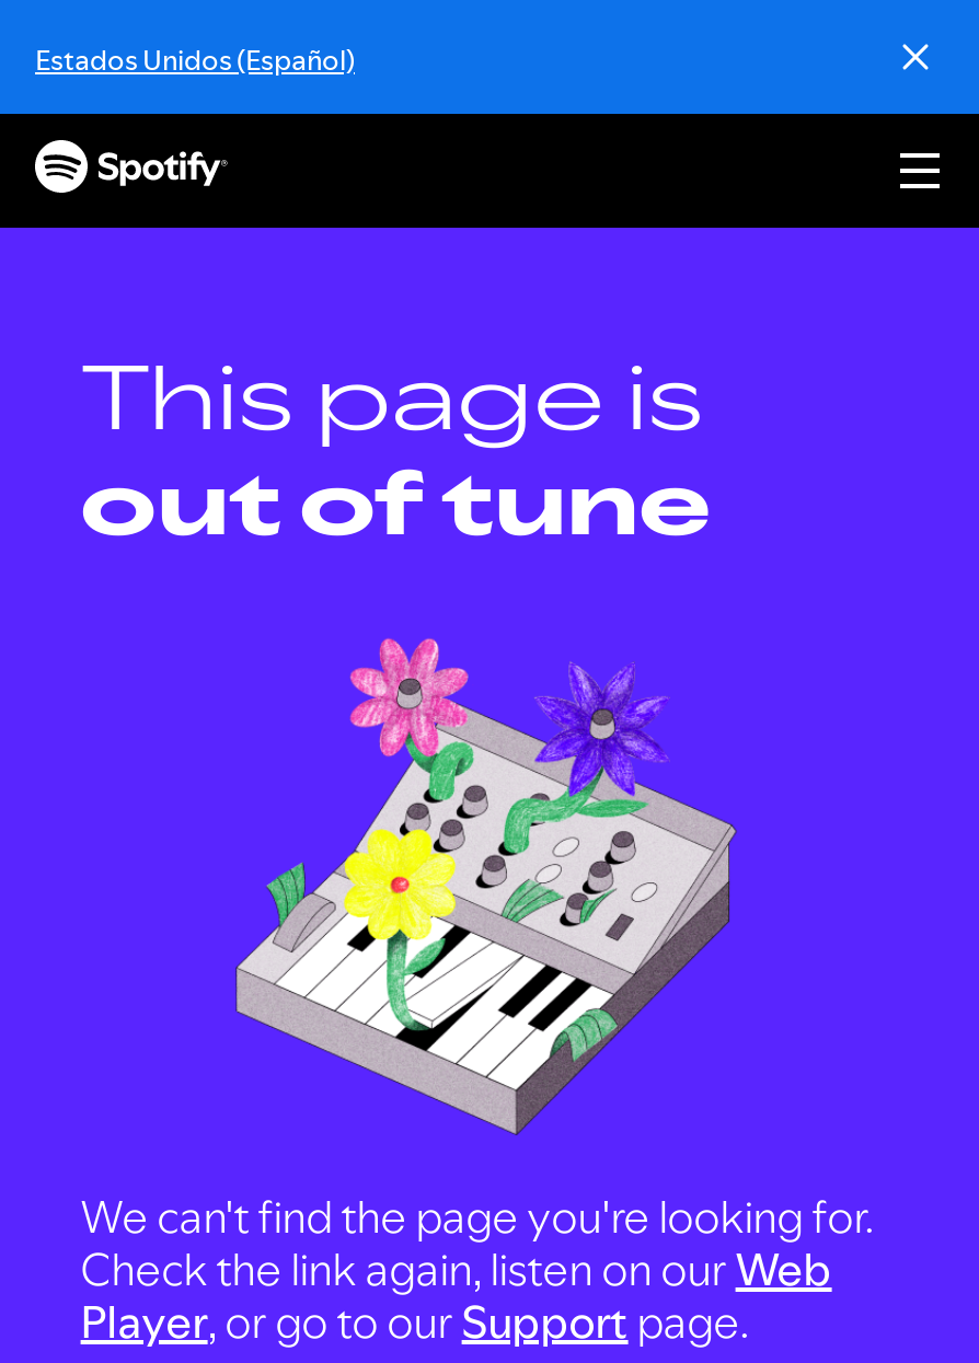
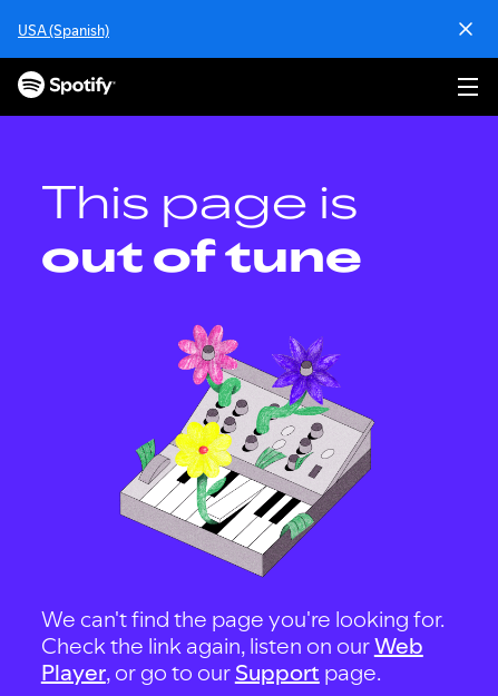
- Estados Unidos (Español)
+ USA (Spanish)
